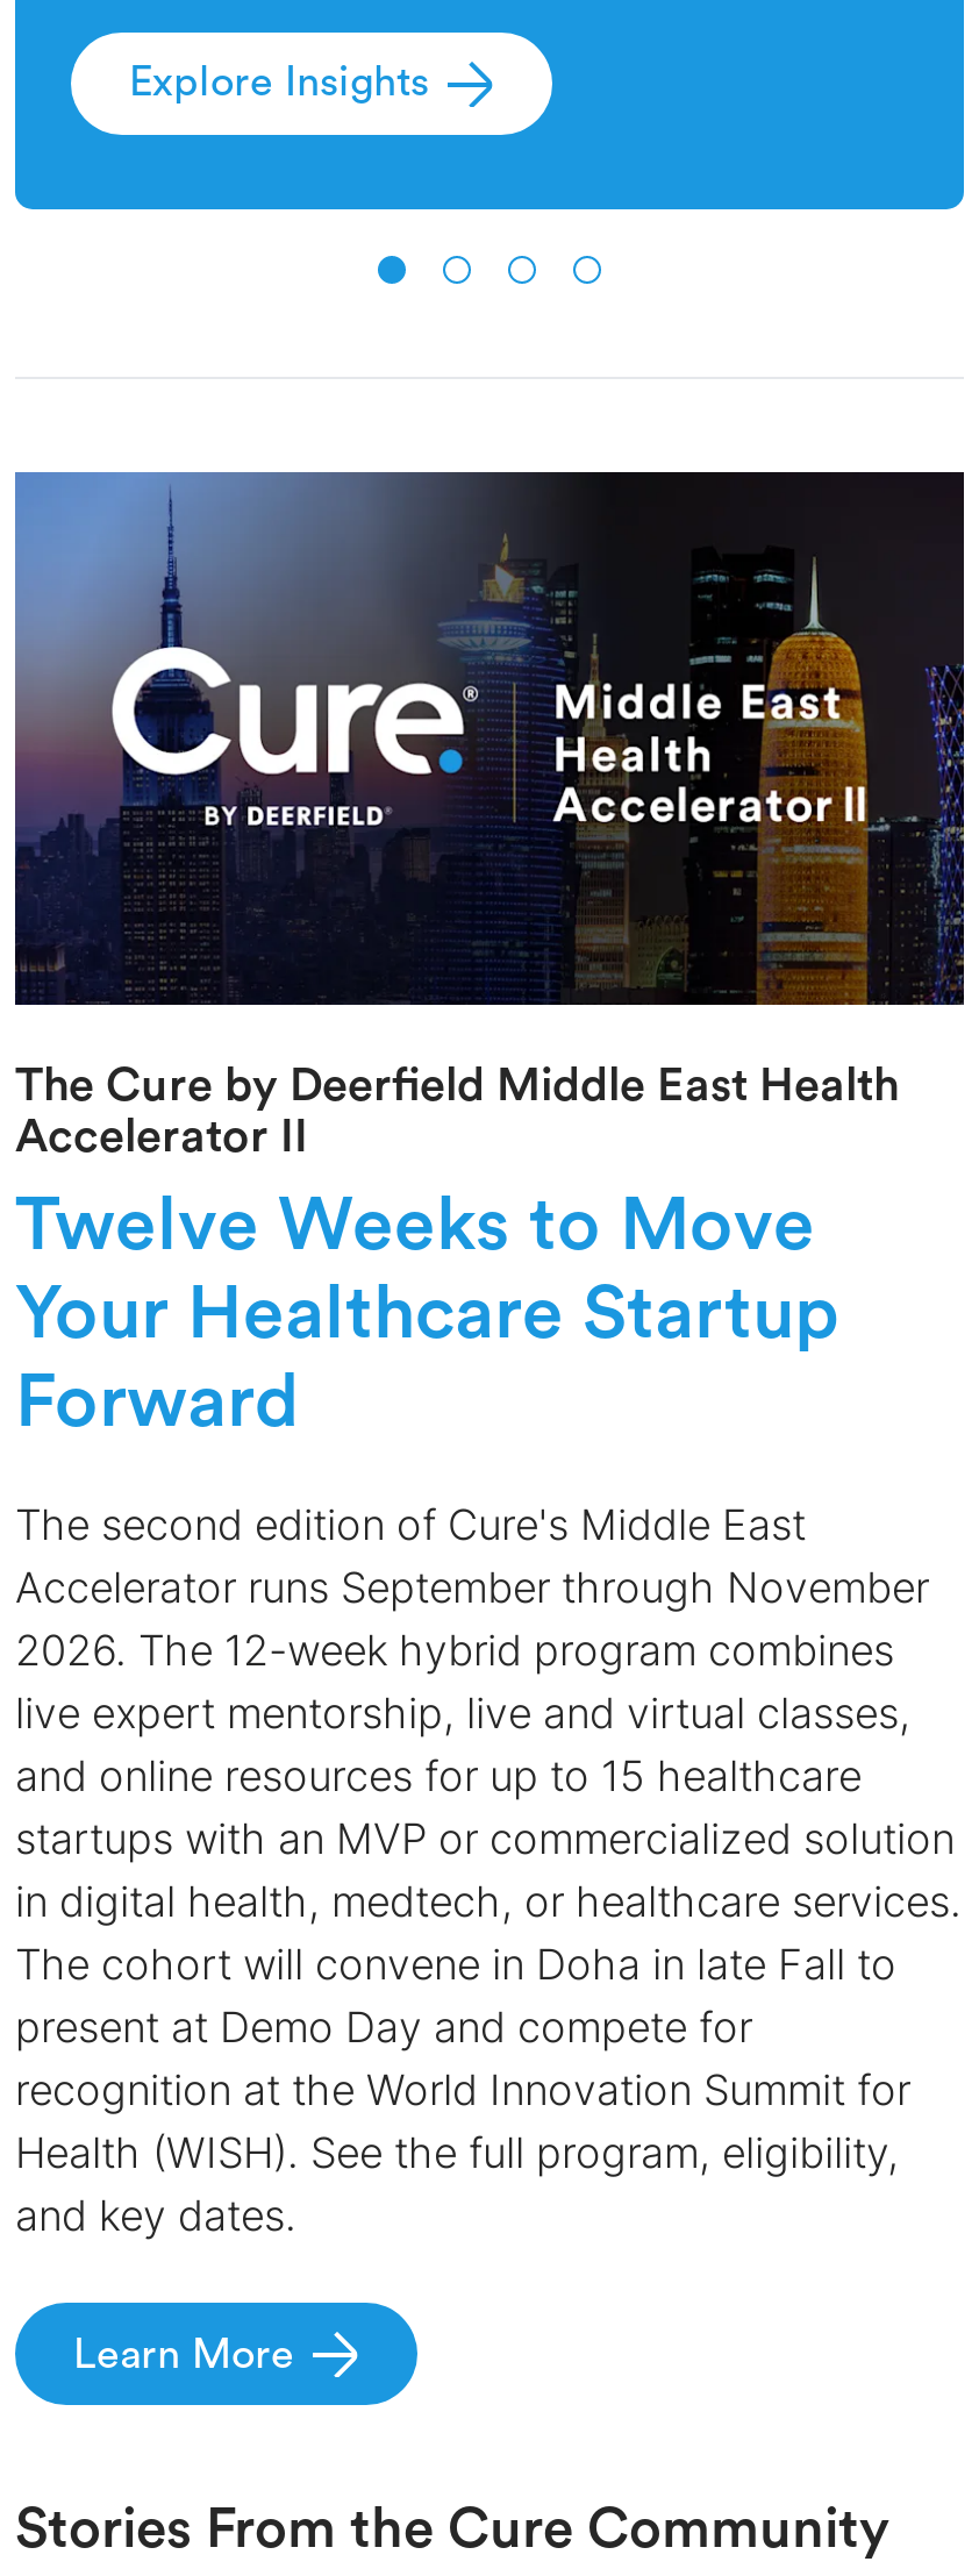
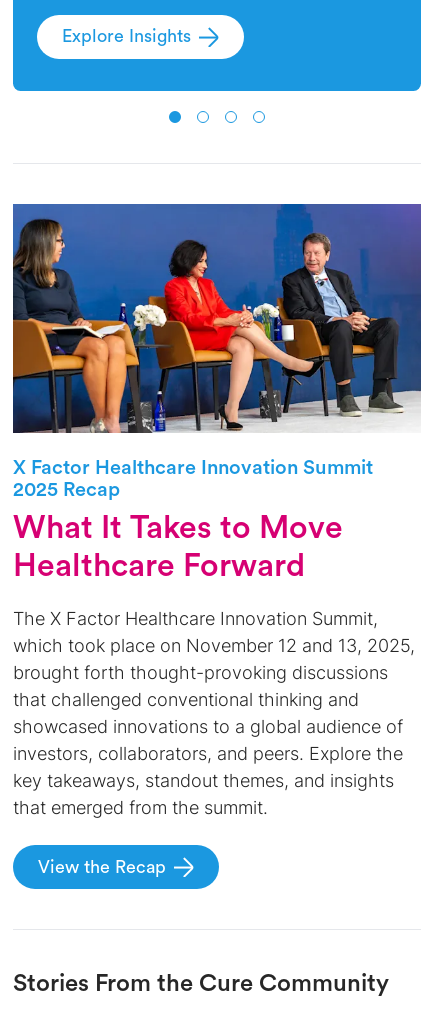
- [image]
- The Cure by Deerfield Middle East Health
- Accelerator II
- Twelve Weeks to Move
- Your Healthcare Startup
- Forward
+ [image]
+ X Factor Healthcare Innovation Summit
+ 2025 Recap
+ What It Takes to Move
+ Healthcare Forward

- The second edition of Cure's Middle East
- Accelerator runs September through November
- 2026. The 12-week hybrid program combines
- live expert mentorship, live and virtual classes,
- and online resources for up to 15 healthcare
- startups with an MVP or commercialized solution
- in digital health, medtech, or healthcare services.
- The cohort will convene in Doha in late Fall to
- present at Demo Day and compete for
- recognition at the World Innovation Summit for
- Health (WISH). See the full program, eligibility,
- and key dates.
+ The X Factor Healthcare Innovation Summit,
+ which took place on November 12 and 13, 2025,
+ brought forth thought-provoking discussions
+ that challenged conventional thinking and
+ showcased innovations to a global audience of
+ investors, collaborators, and peers. Explore the
+ key takeaways, standout themes, and insights
+ that emerged from the summit.

- Learn More
+ View the Recap
